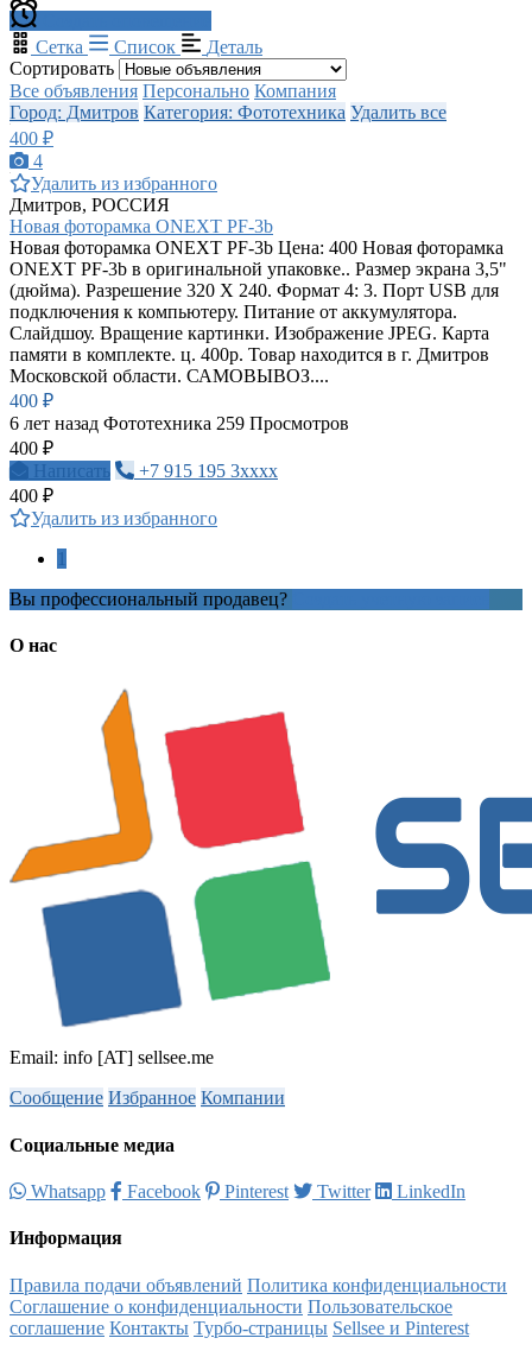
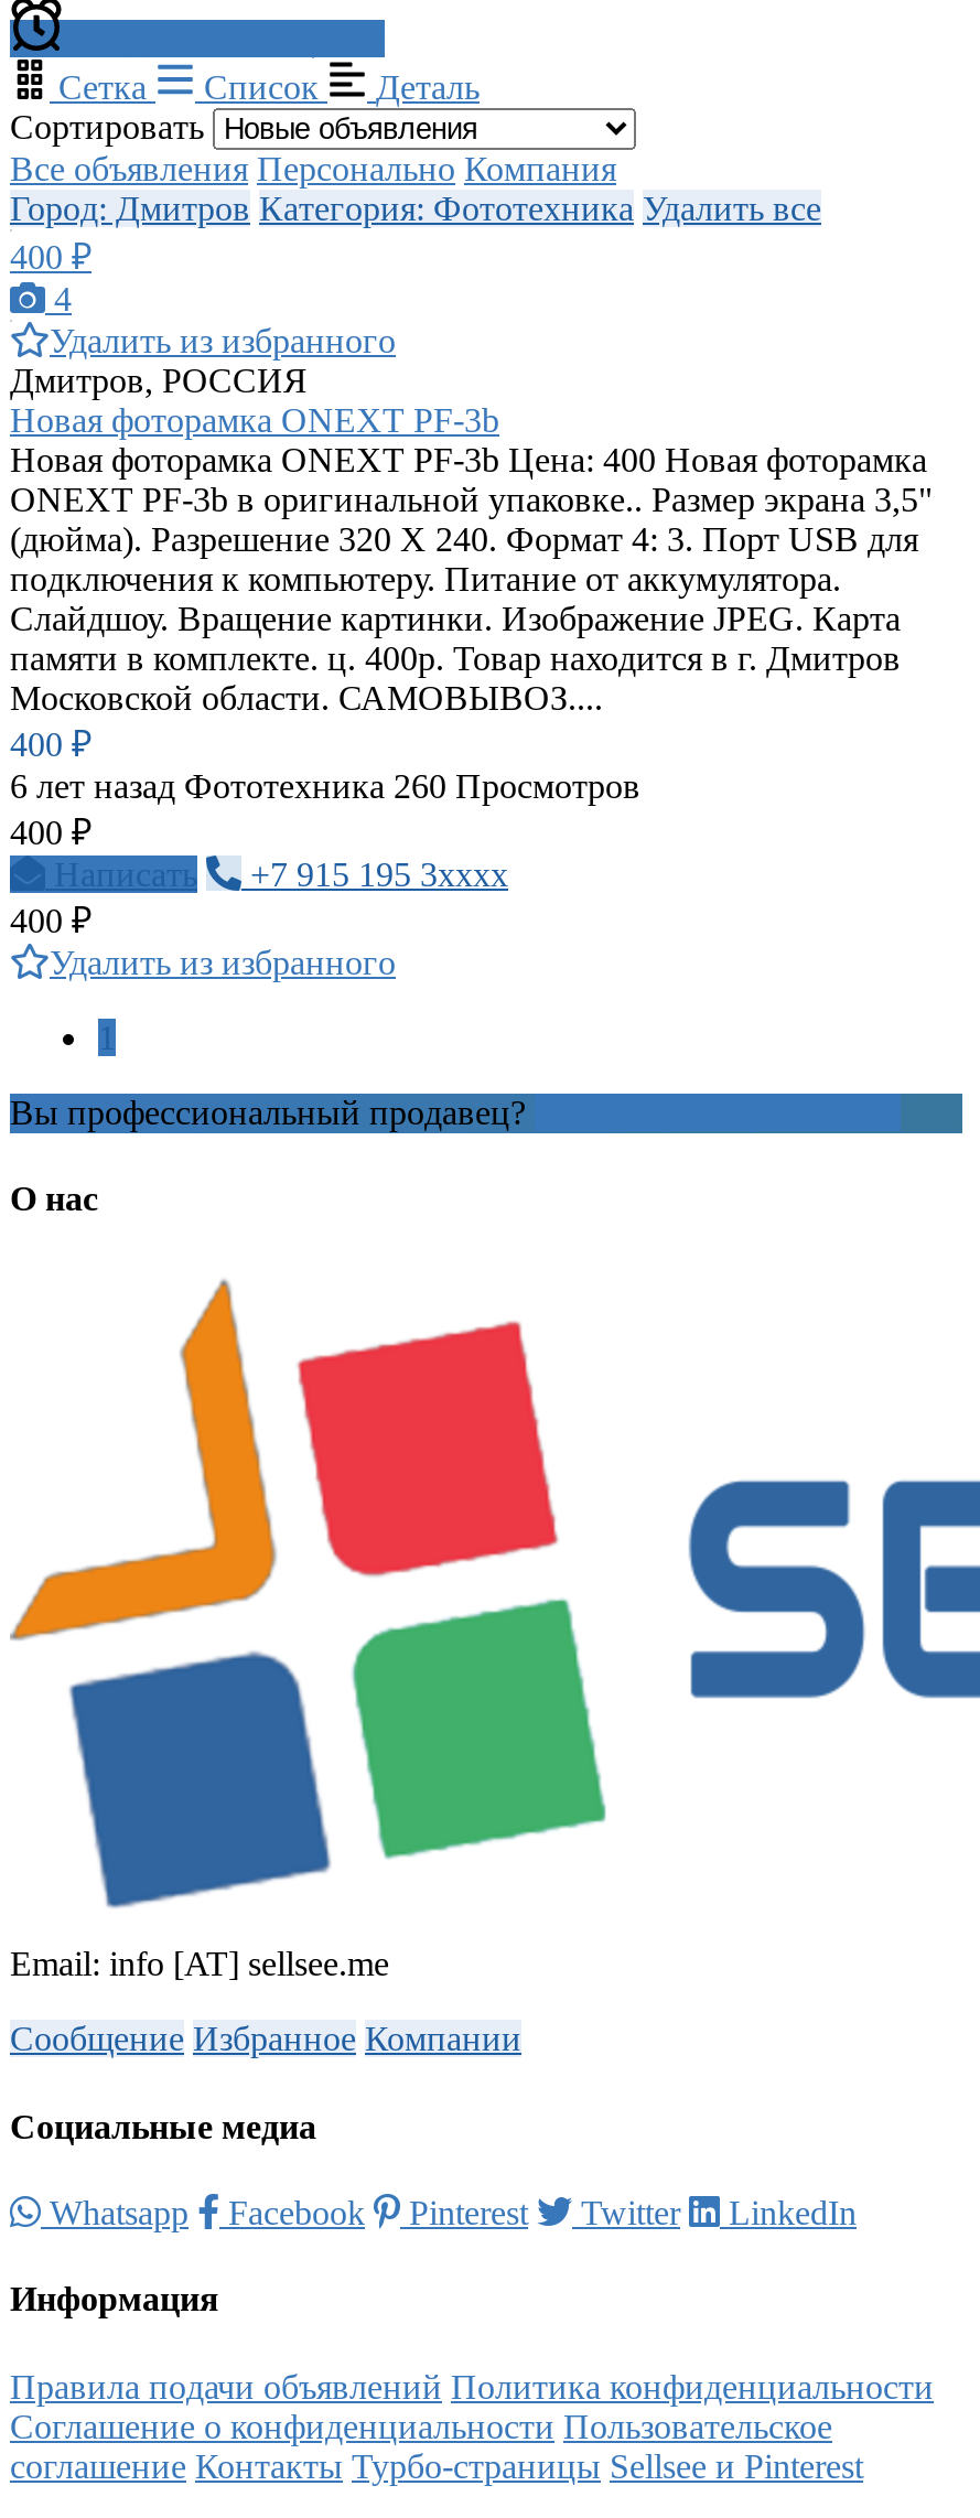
- 6 лет назад Фототехника 259 Просмотров
+ 6 лет назад Фототехника 260 Просмотров
